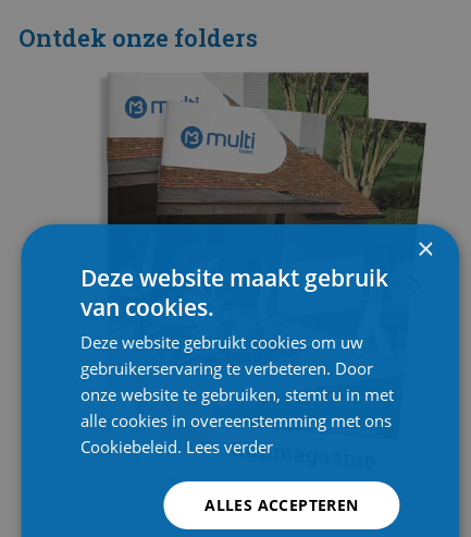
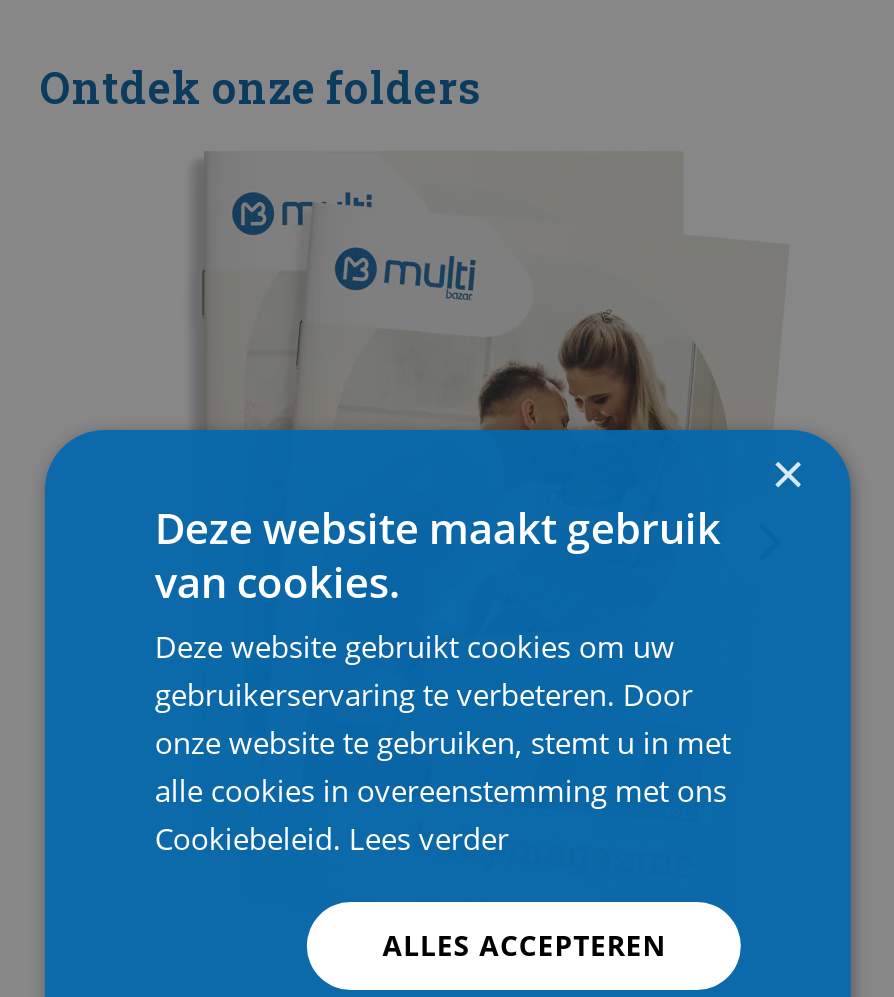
- [image]
+ [image]
